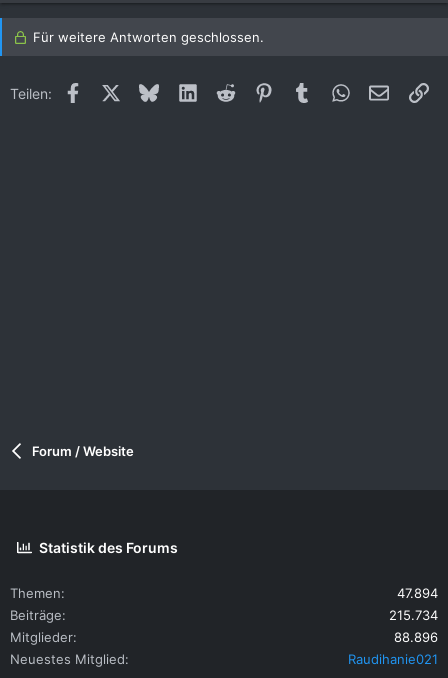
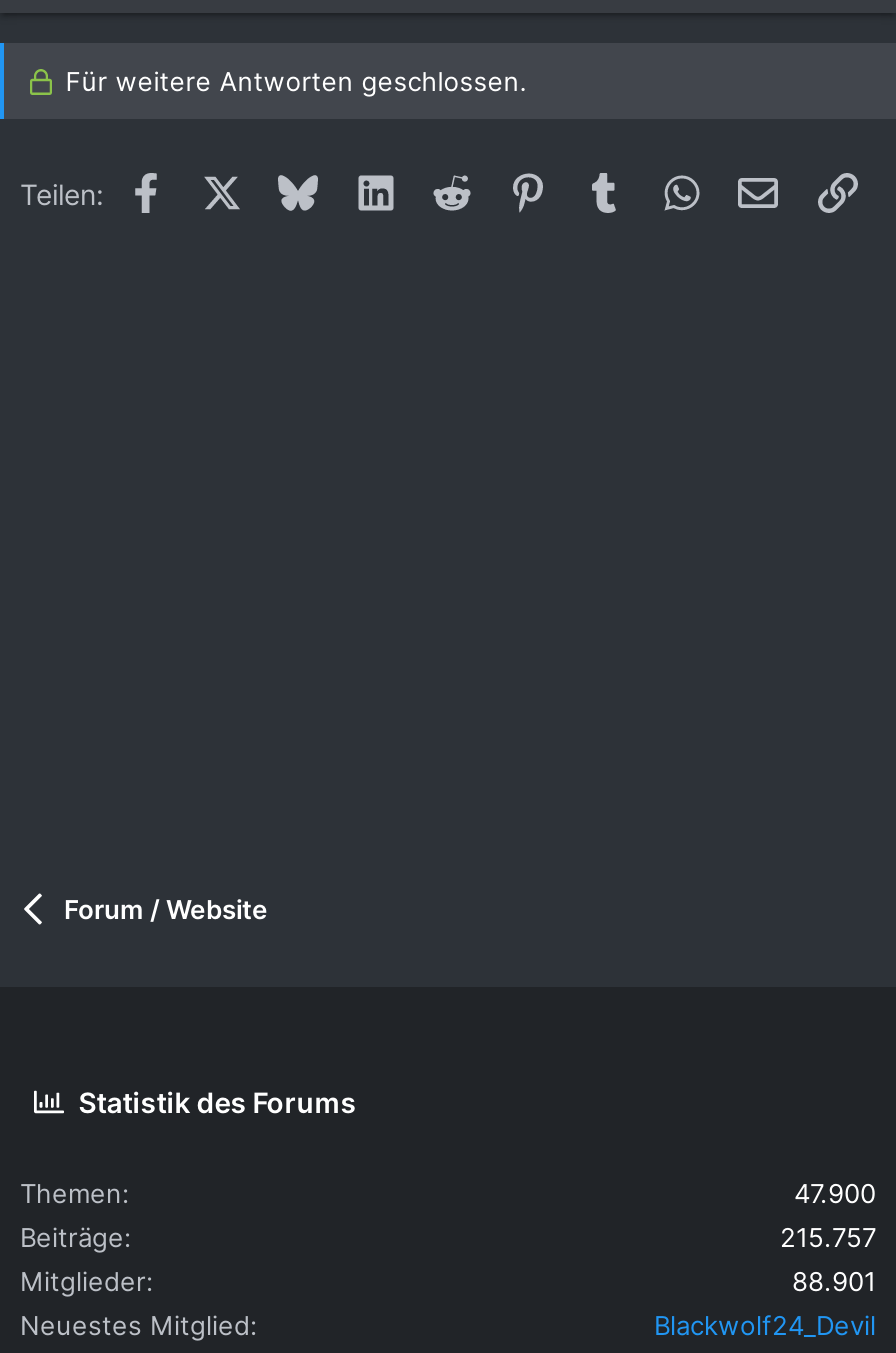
- 47.894
+ 47.900

- 215.734
+ 215.757

- 88.896
+ 88.901

- Raudihanie021
+ Blackwolf24_Devil
